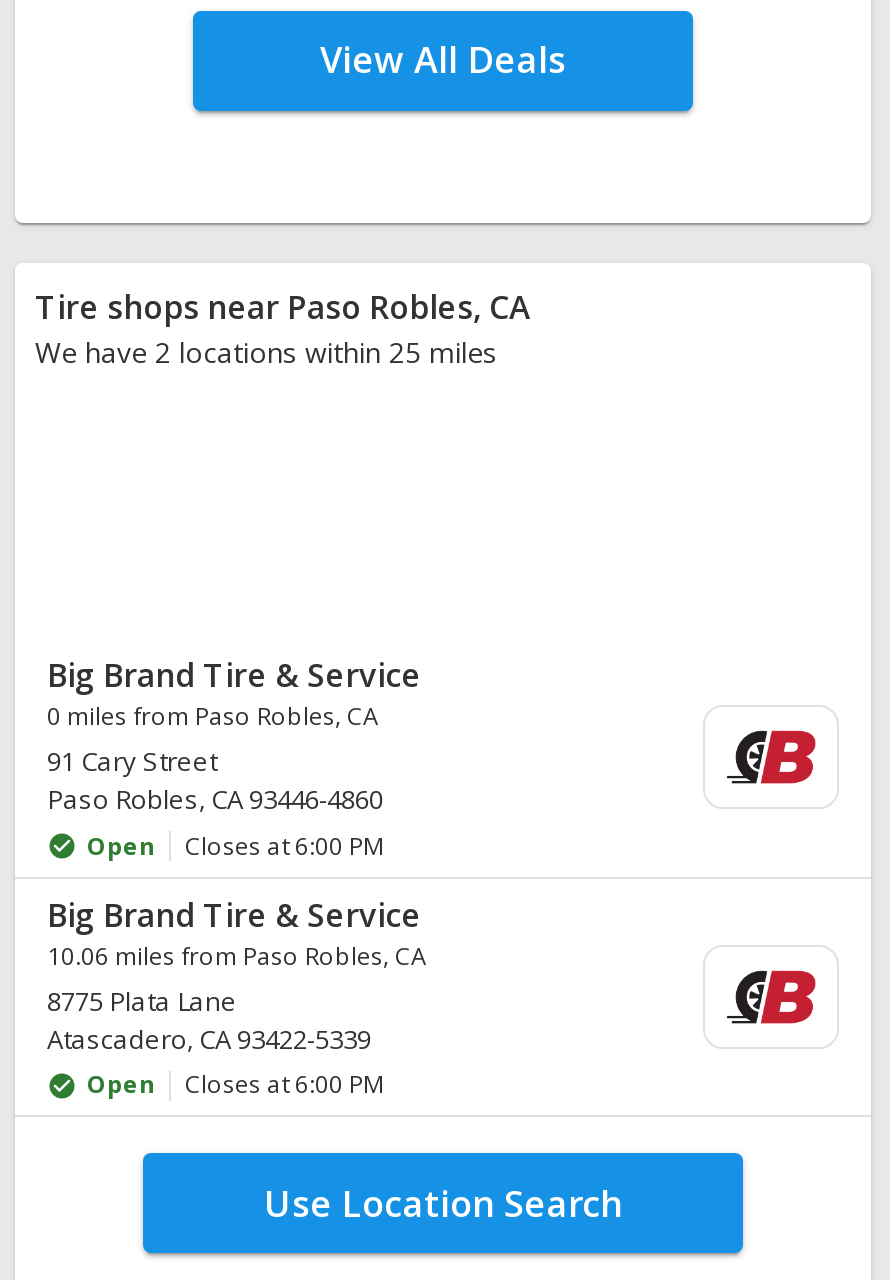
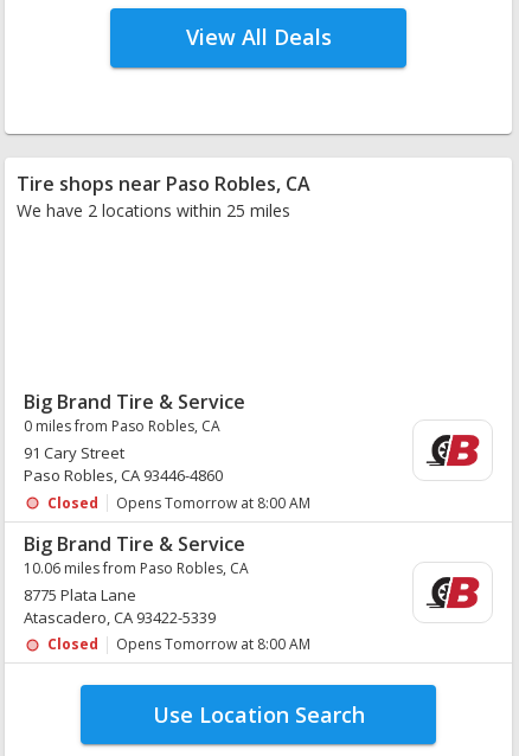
- Open
- Closes at 6:00 PM
+ Closed
+ Opens Tomorrow at 8:00 AM

- Open
- Closes at 6:00 PM
+ Closed
+ Opens Tomorrow at 8:00 AM
